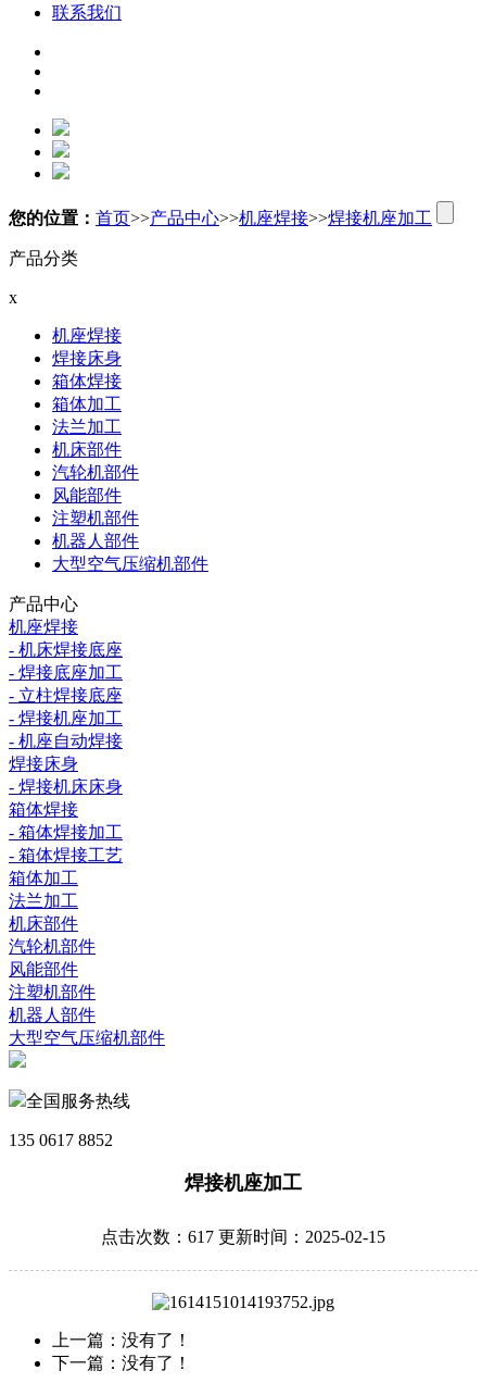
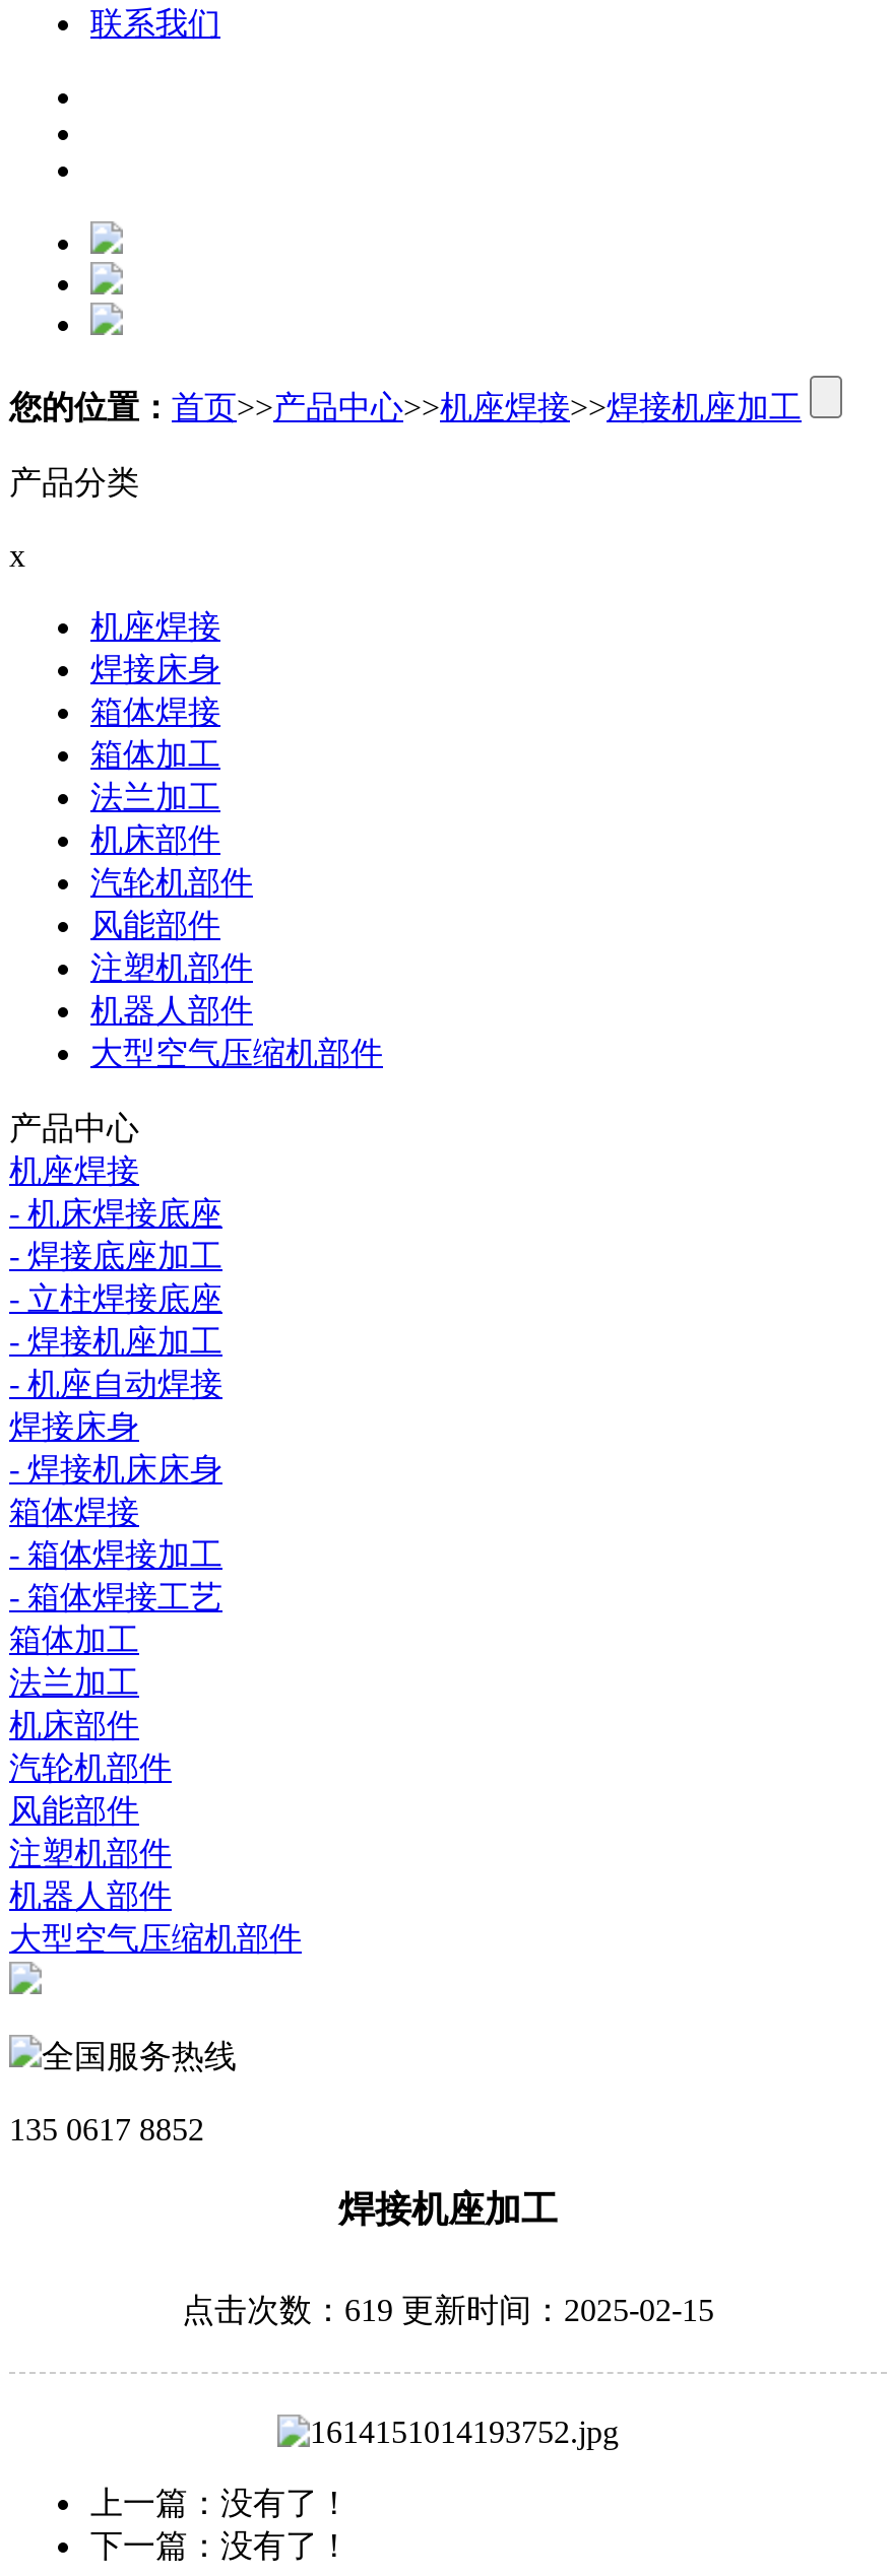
- 点击次数：617 更新时间：2025-02-15
+ 点击次数：619 更新时间：2025-02-15
